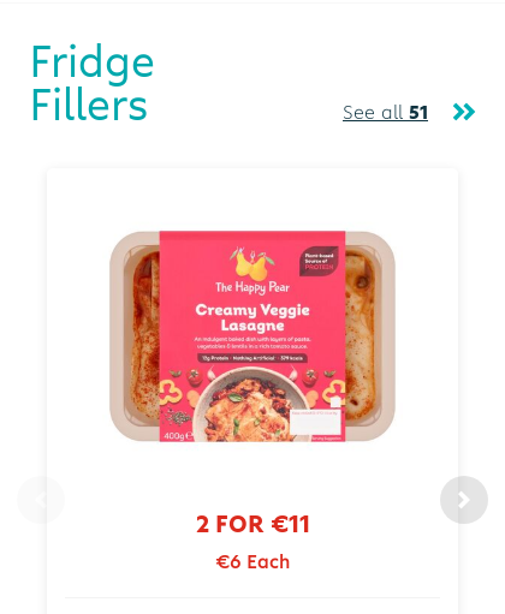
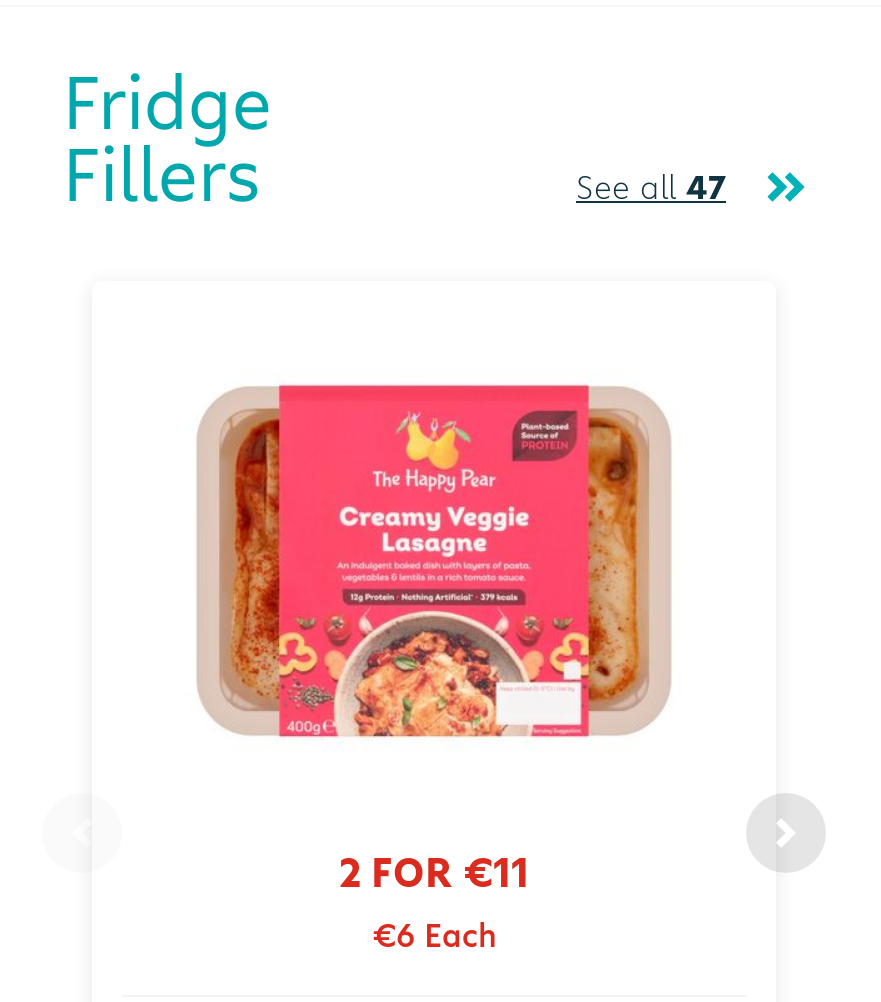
- See all 51
+ See all 47
